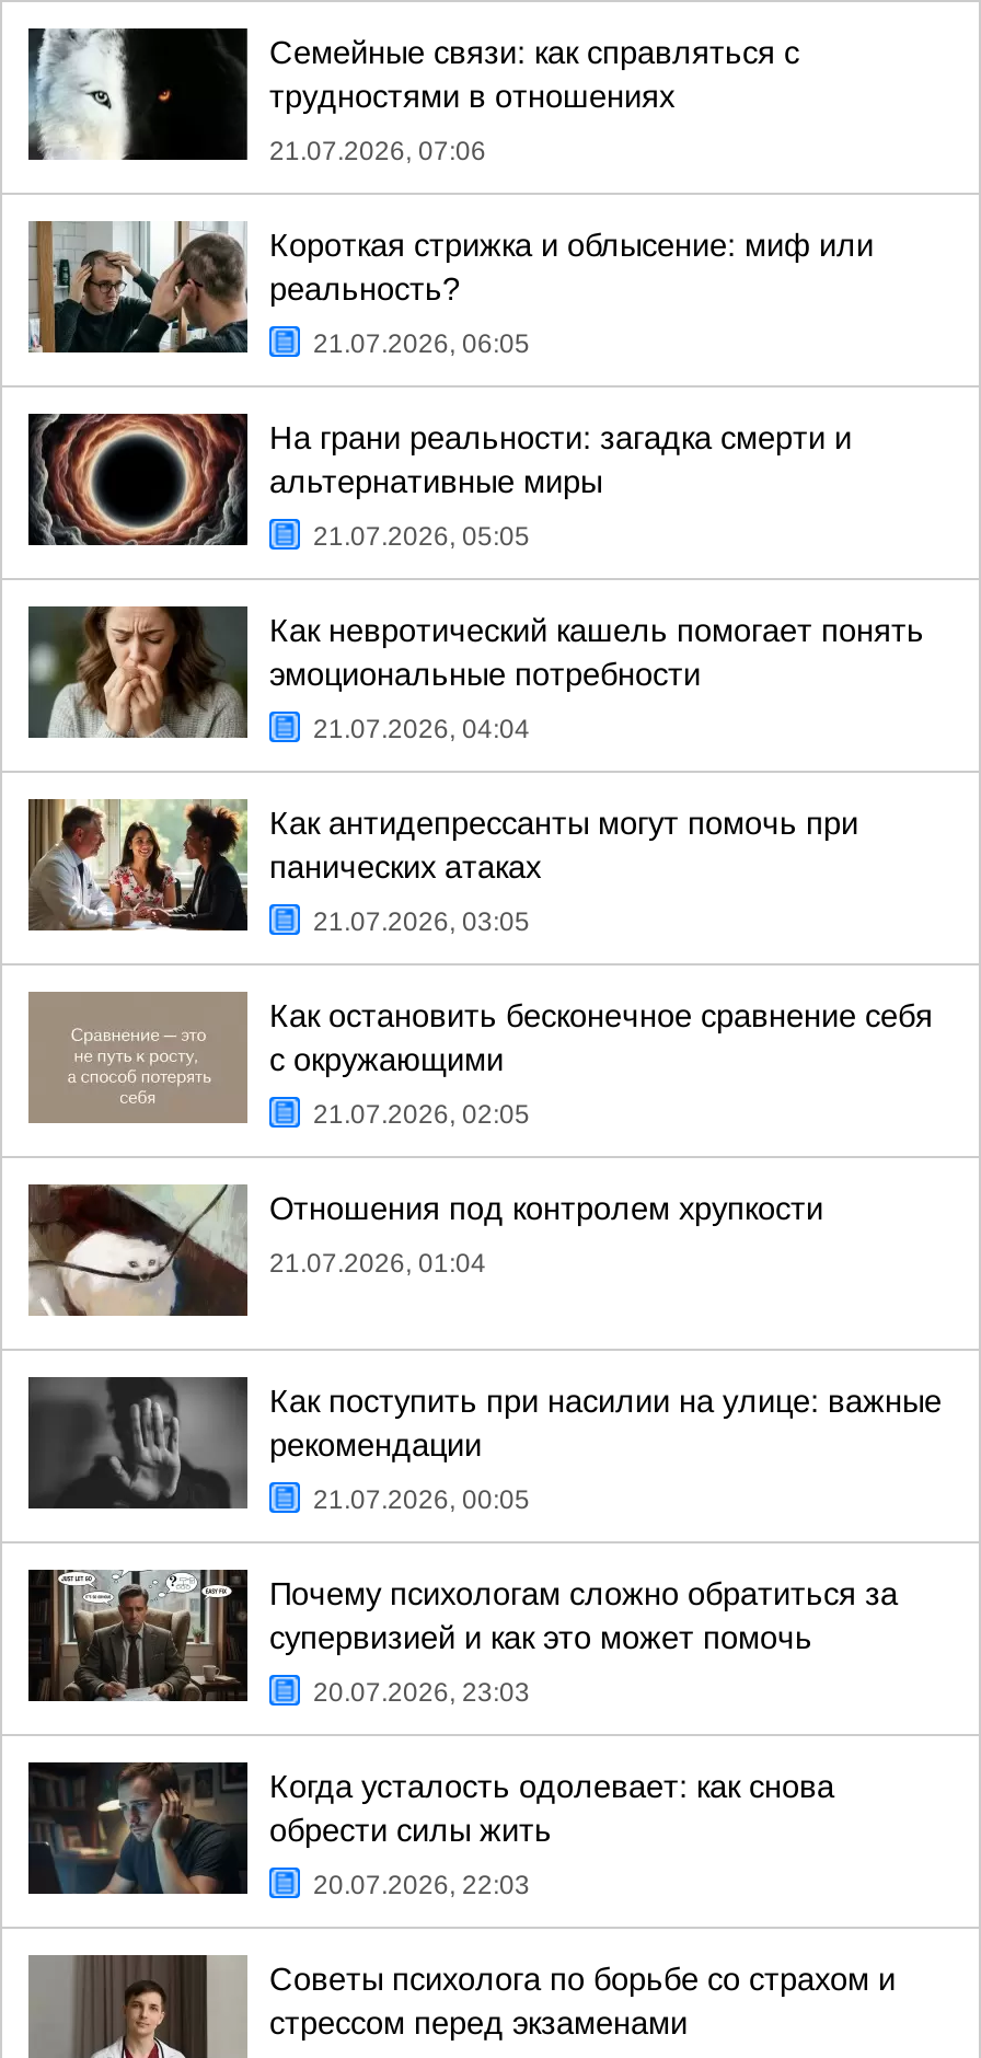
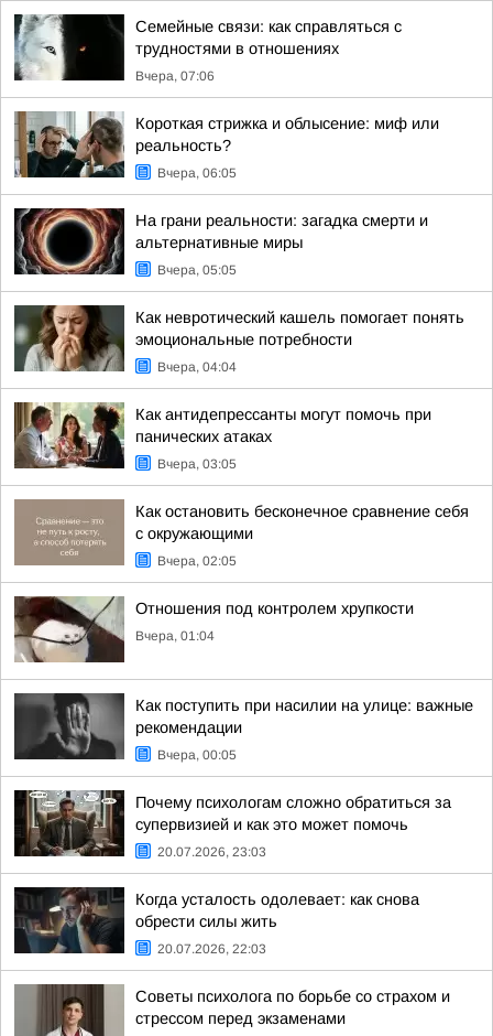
- 21.07.2026, 07:06
+ Вчера, 07:06

- 21.07.2026, 06:05
+ Вчера, 06:05

- 21.07.2026, 05:05
+ Вчера, 05:05

- 21.07.2026, 04:04
+ Вчера, 04:04

- 21.07.2026, 03:05
+ Вчера, 03:05

- 21.07.2026, 02:05
+ Вчера, 02:05

- 21.07.2026, 01:04
+ Вчера, 01:04

- 21.07.2026, 00:05
+ Вчера, 00:05
